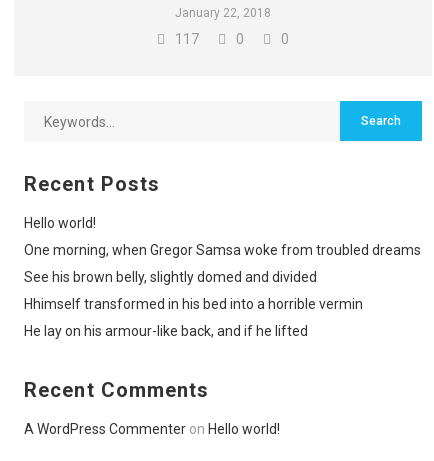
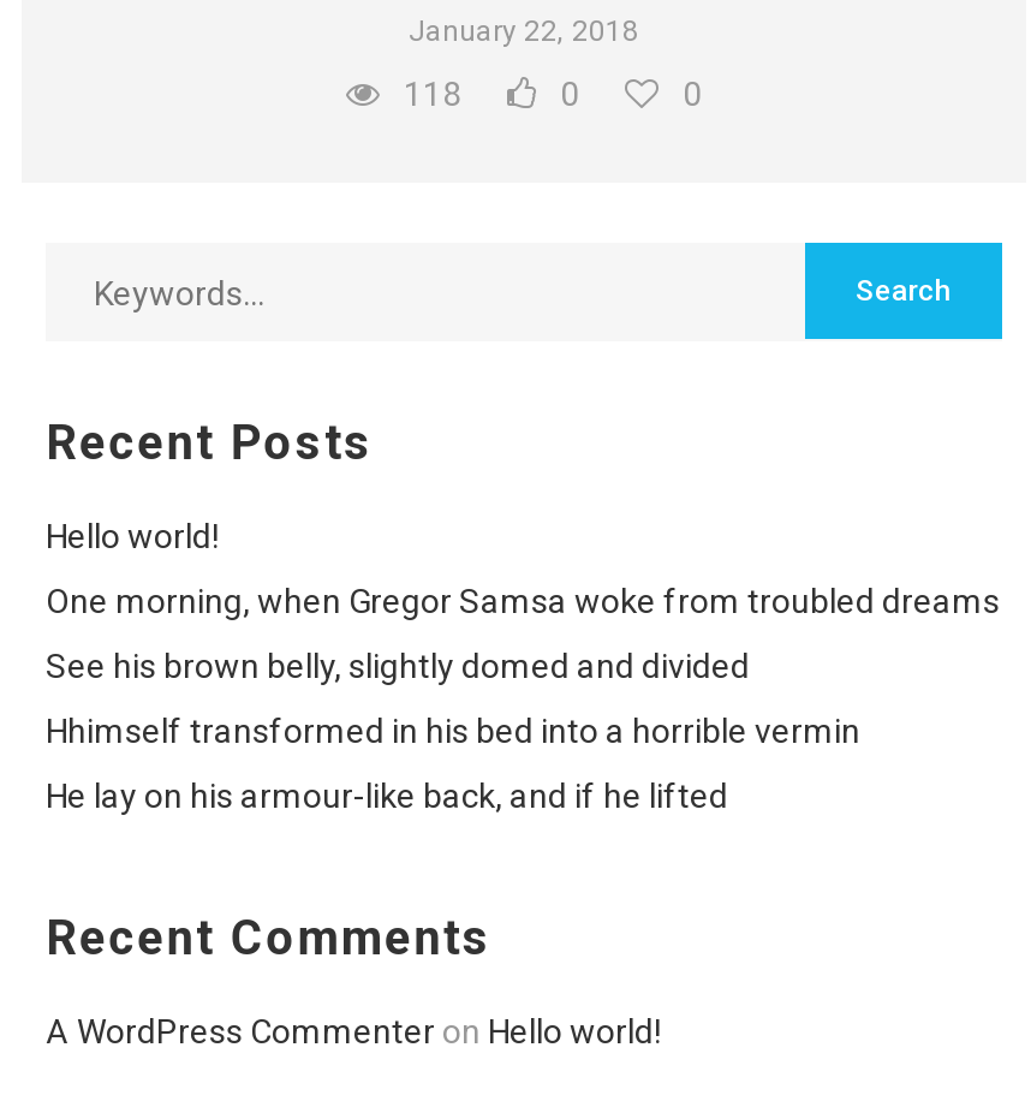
- 117
+ 118
